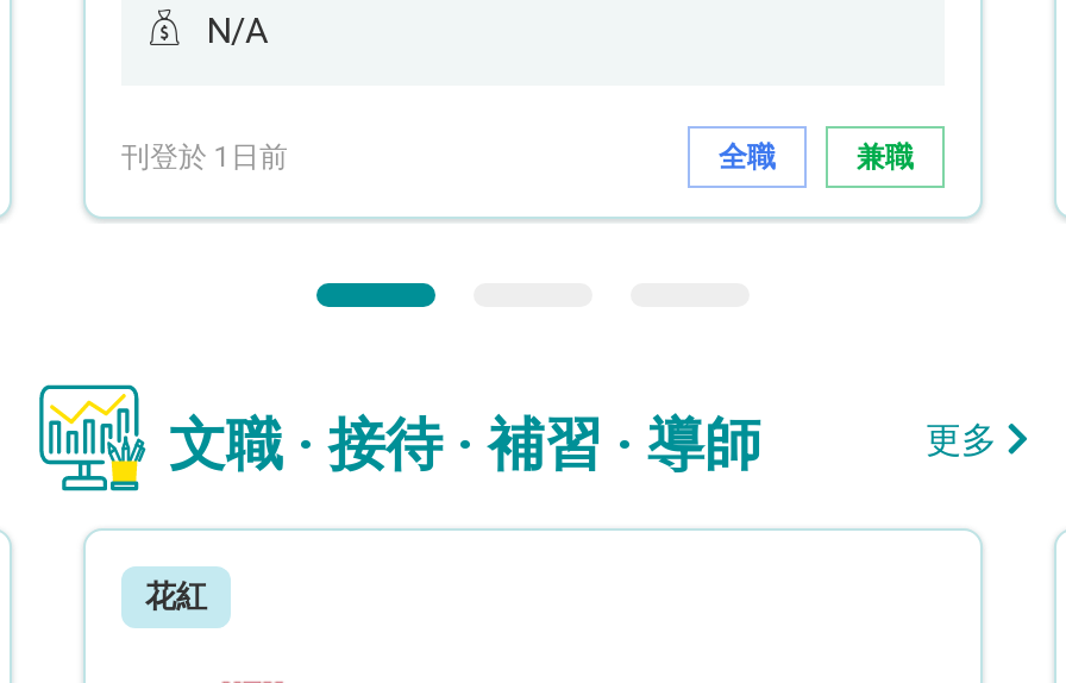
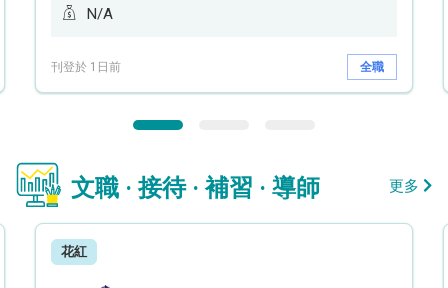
- 兼職
